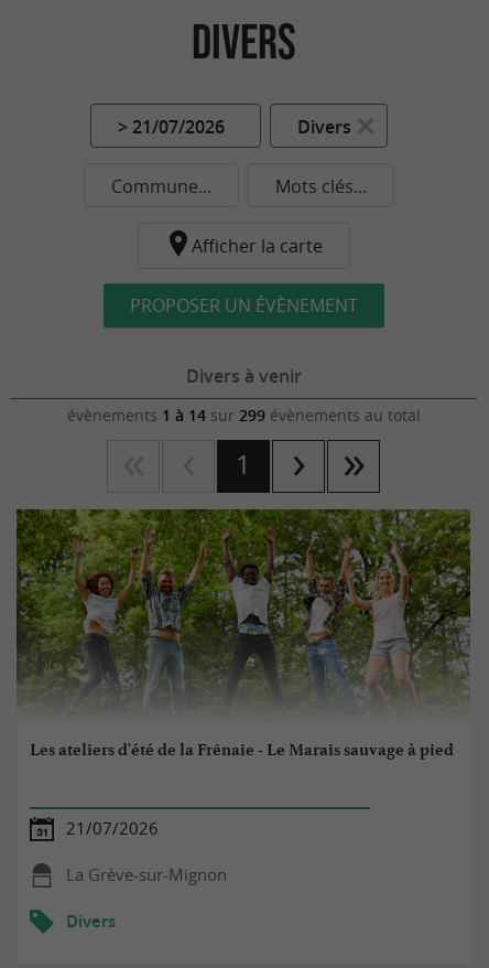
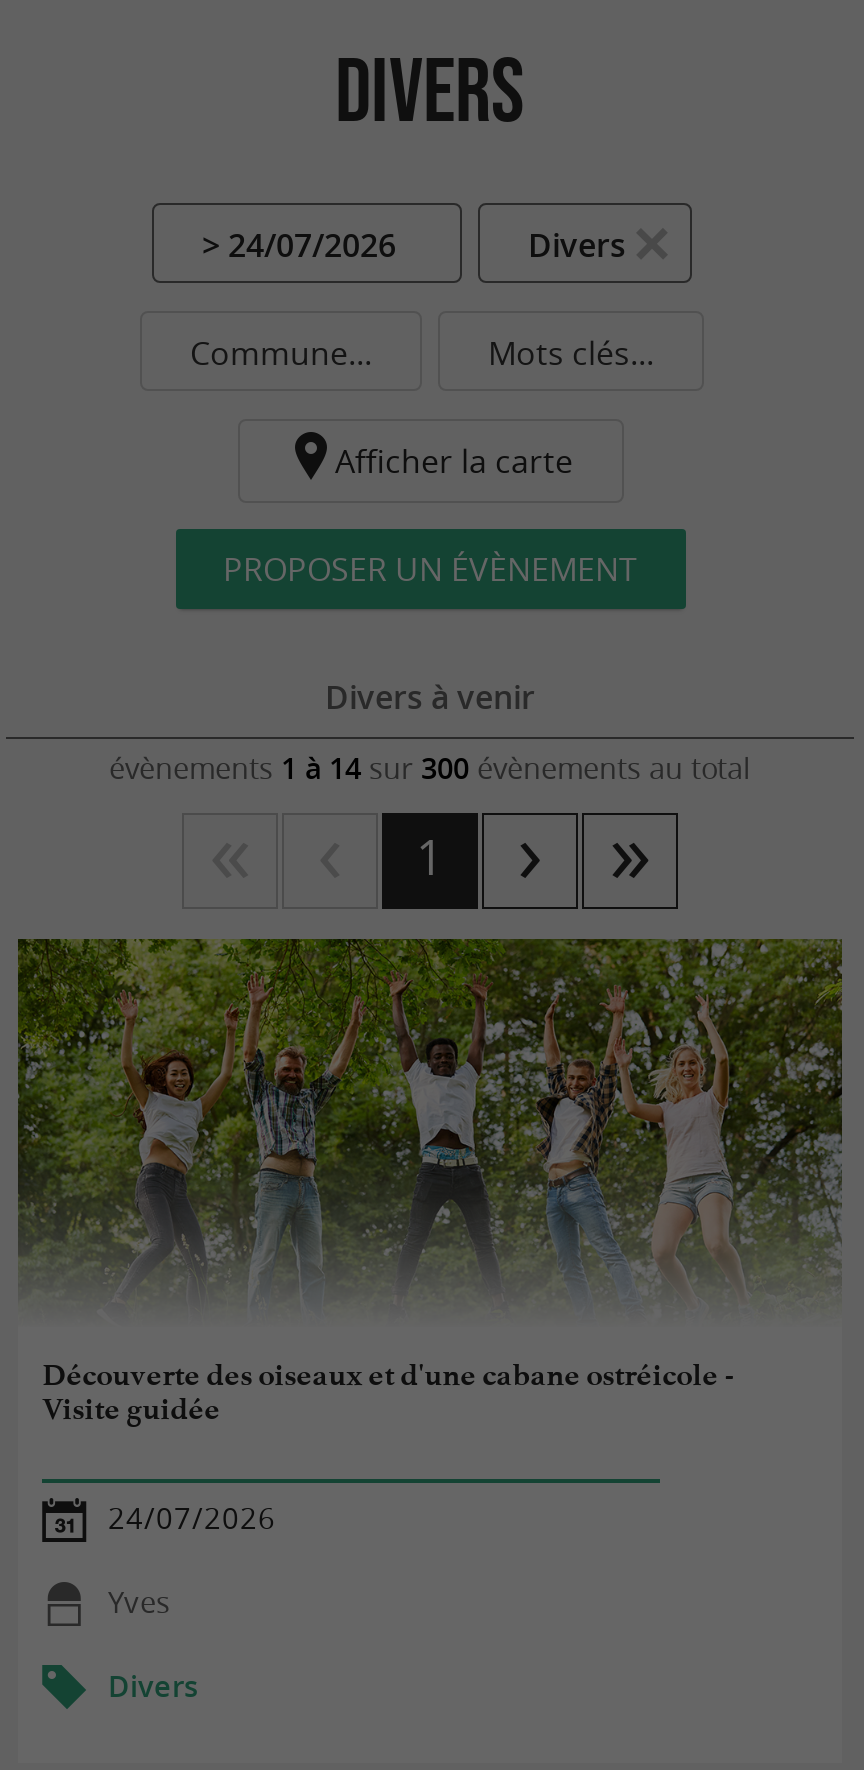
- > 21/07/2026
+ > 24/07/2026

- évènements 1 à 14 sur 299 évènements au total
+ évènements 1 à 14 sur 300 évènements au total

- Les ateliers d'été de la Frênaie - Le Marais sauvage à pied
+ Découverte des oiseaux et d'une cabane ostréicole -
+ Visite guidée

- 21/07/2026
+ 24/07/2026

- La Grève-sur-Mignon
+ Yves
